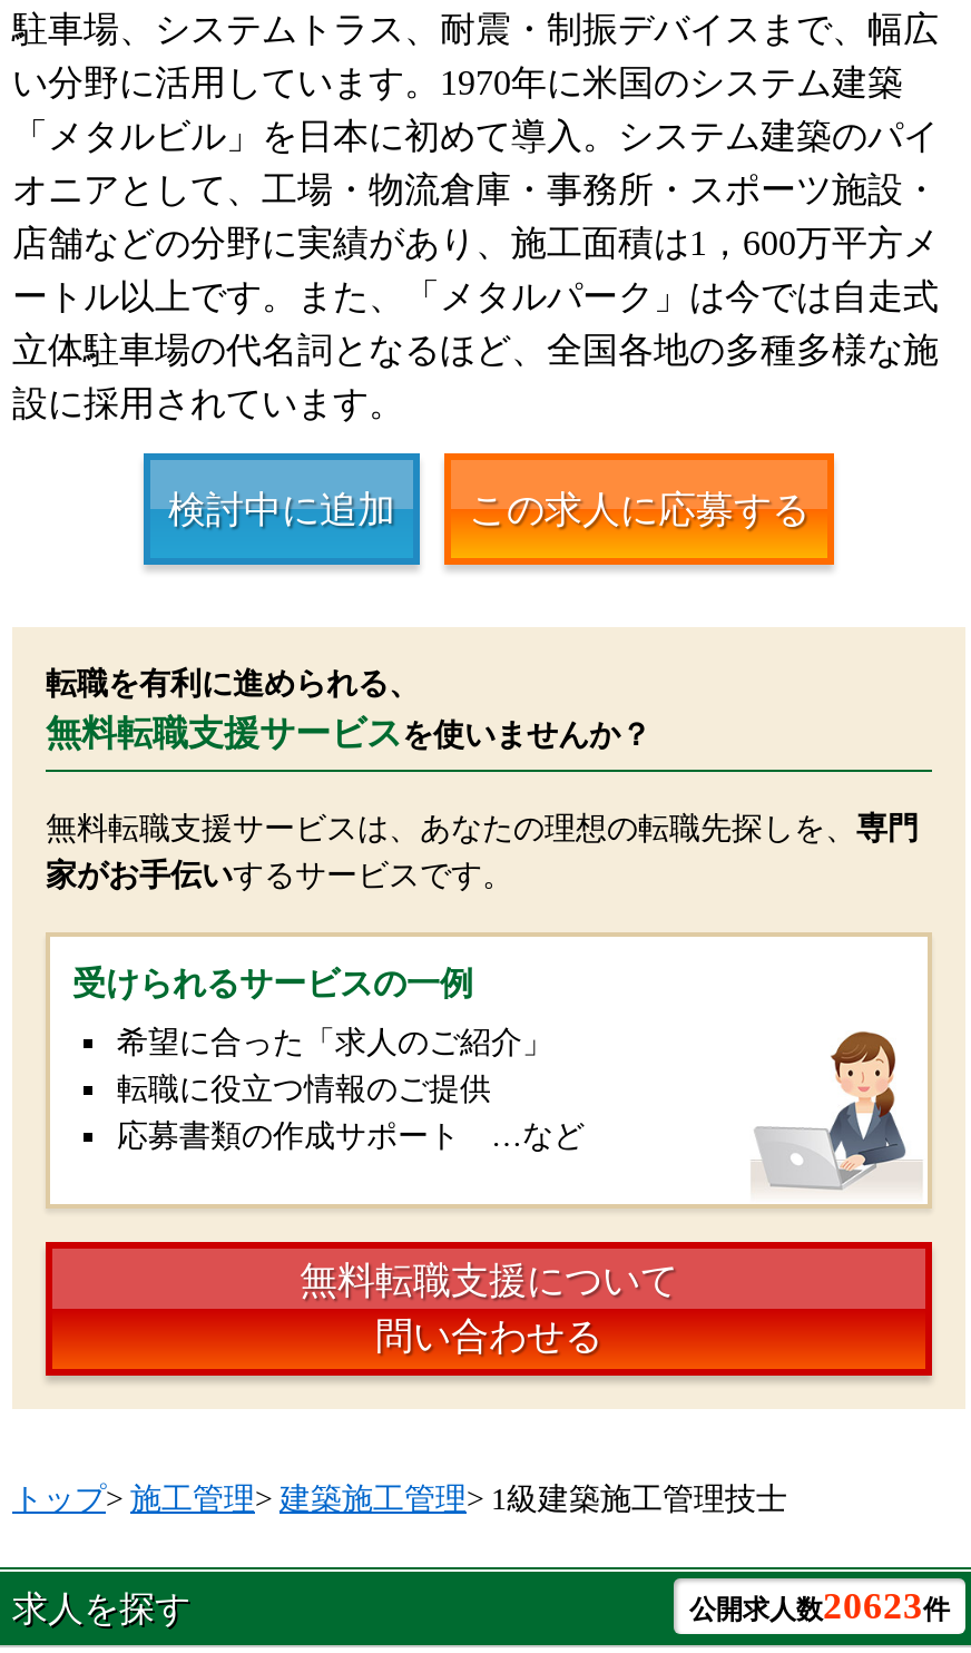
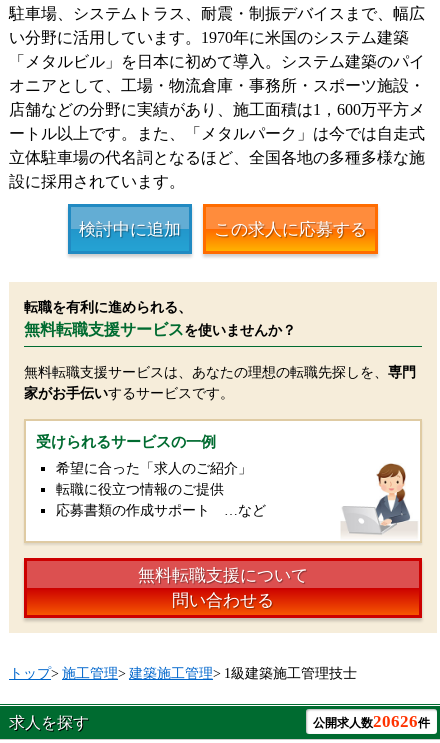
- 公開求人数20623件
+ 公開求人数20626件
